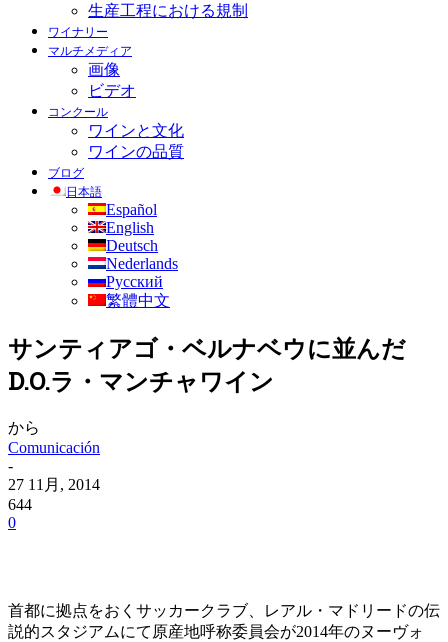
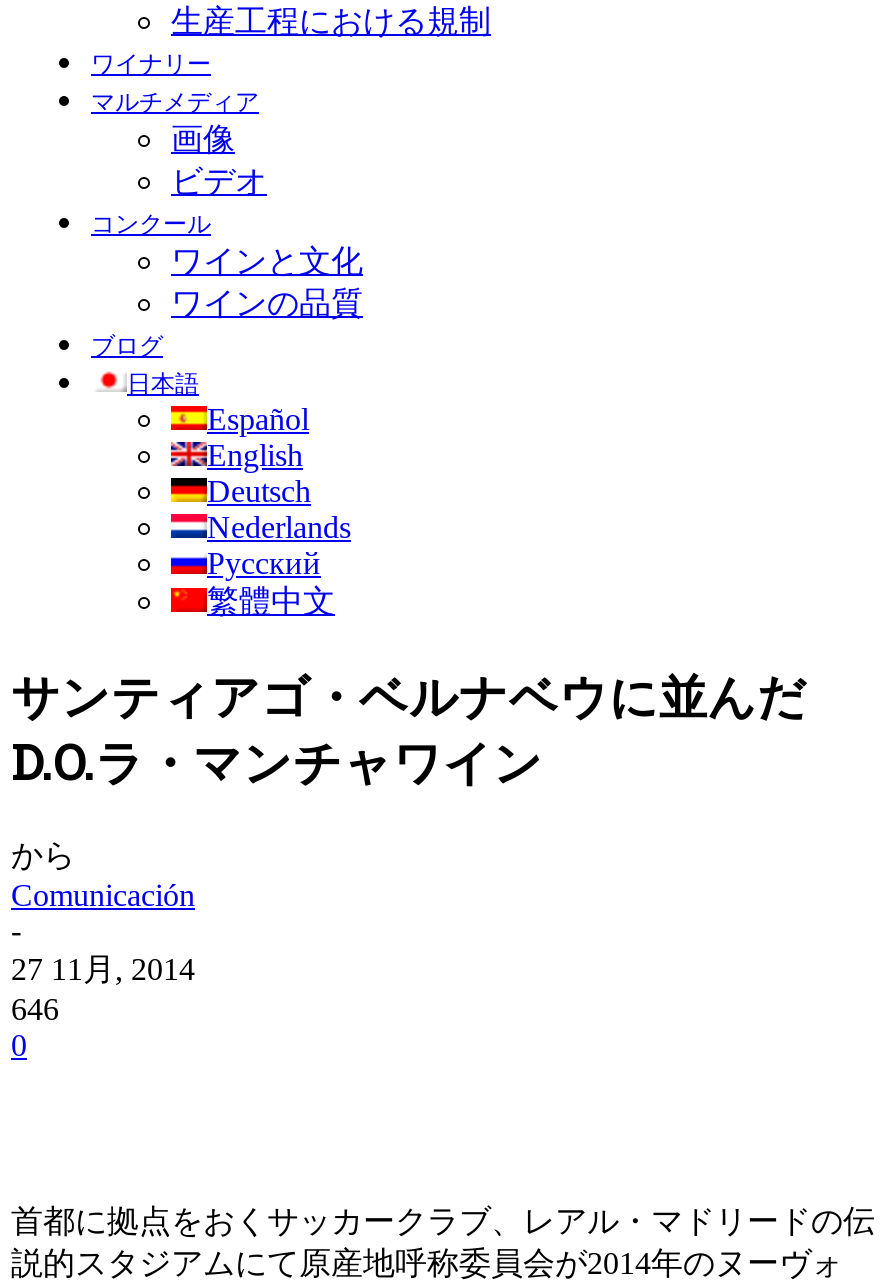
- 644
+ 646
